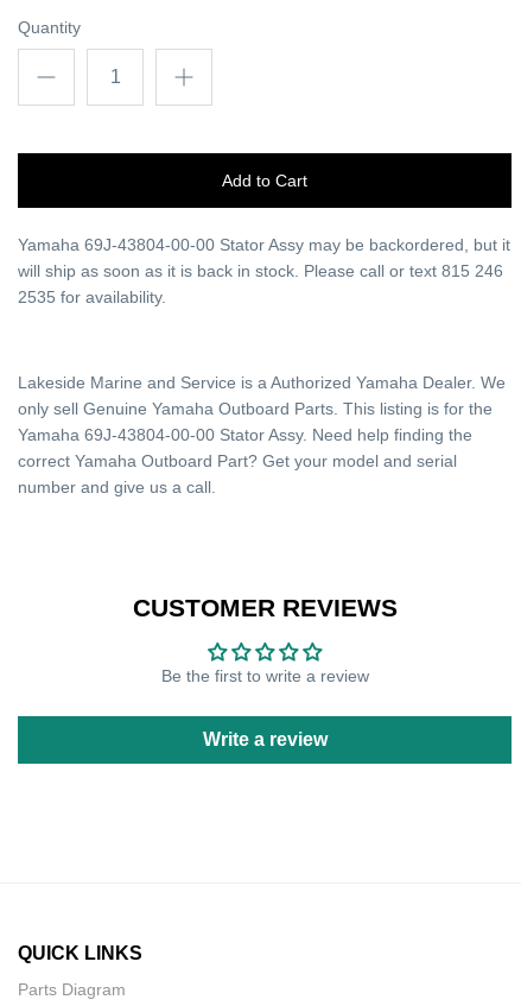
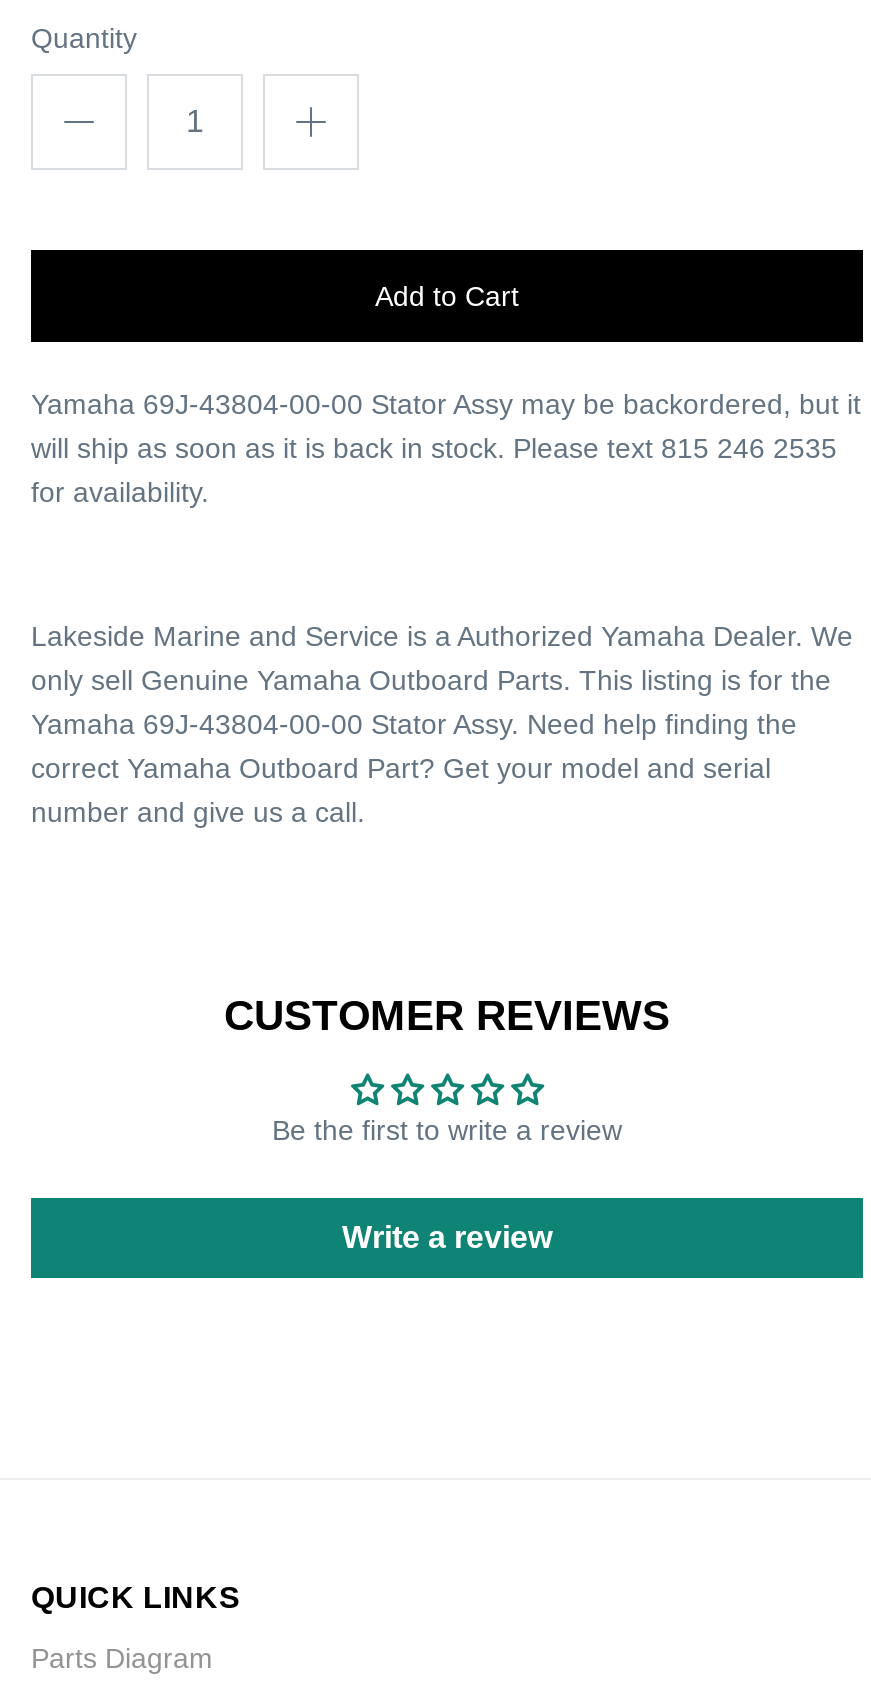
- will ship as soon as it is back in stock. Please call or text 815 246
- 2535 for availability.
+ will ship as soon as it is back in stock. Please text 815 246 2535
+ for availability.
